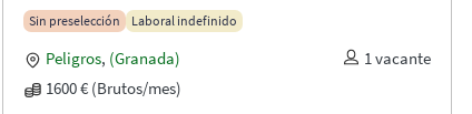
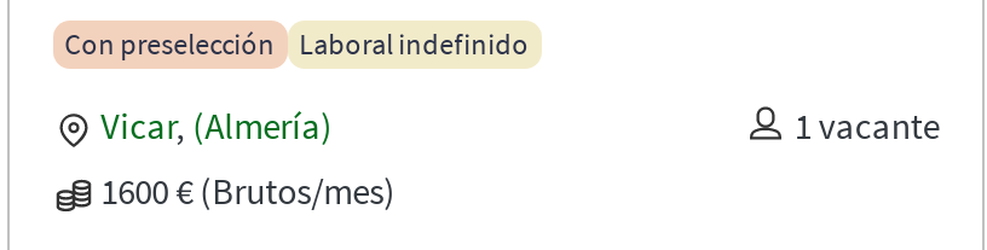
- Sin preselección
+ Con preselección

- Peligros, (Granada)
+ Vicar, (Almería)
